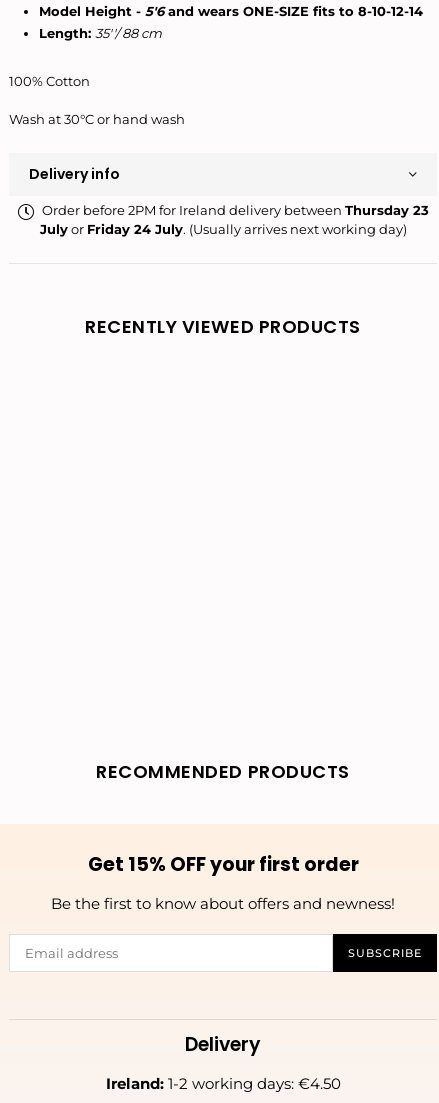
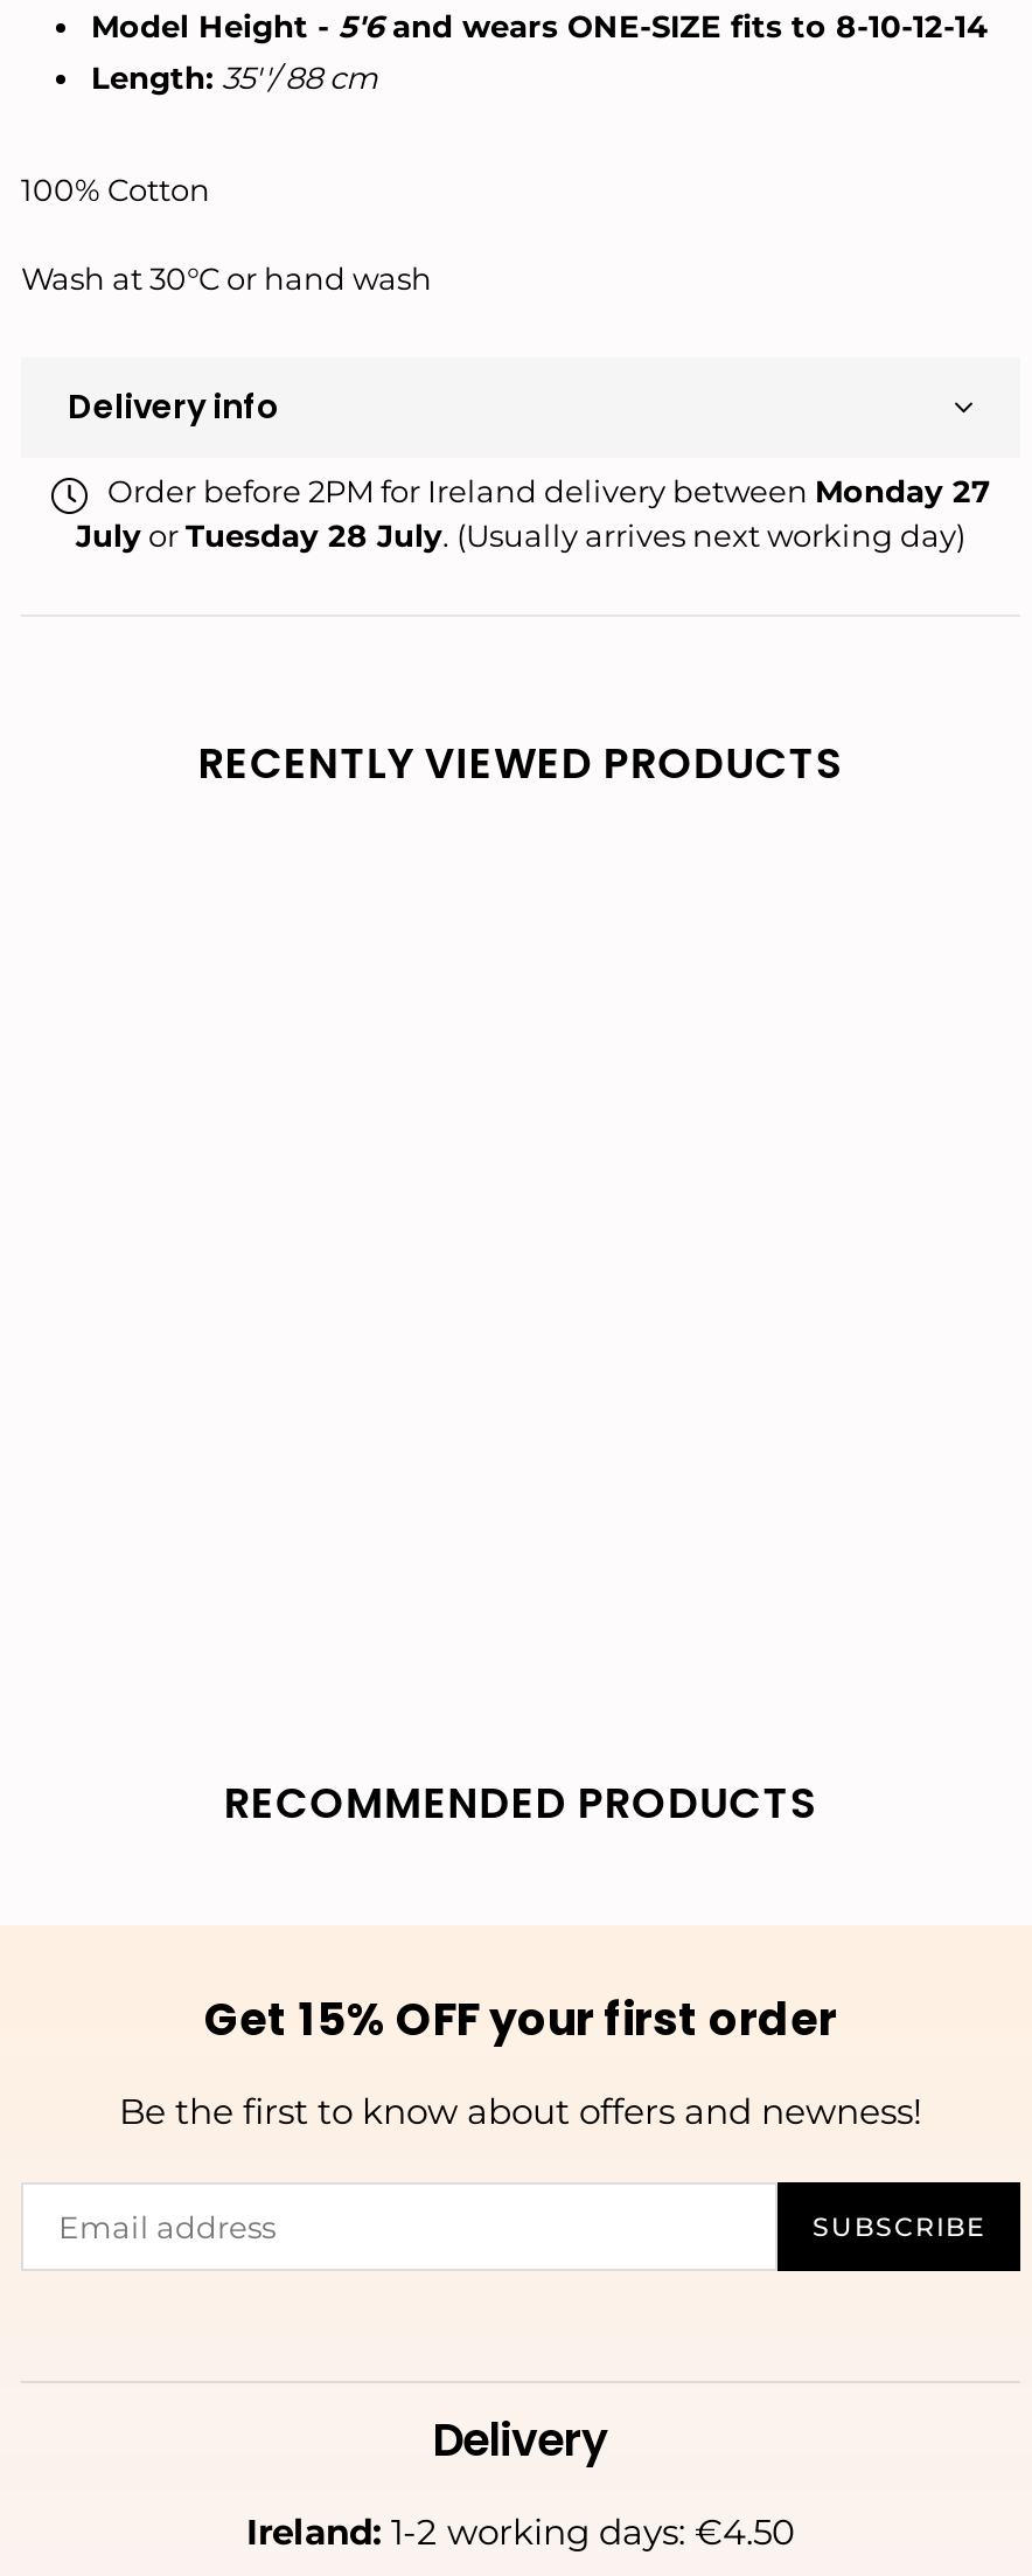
- Order before 2PM for Ireland delivery between Thursday 23
+ Order before 2PM for Ireland delivery between Monday 27

- July or Friday 24 July. (Usually arrives next working day)
+ July or Tuesday 28 July. (Usually arrives next working day)
